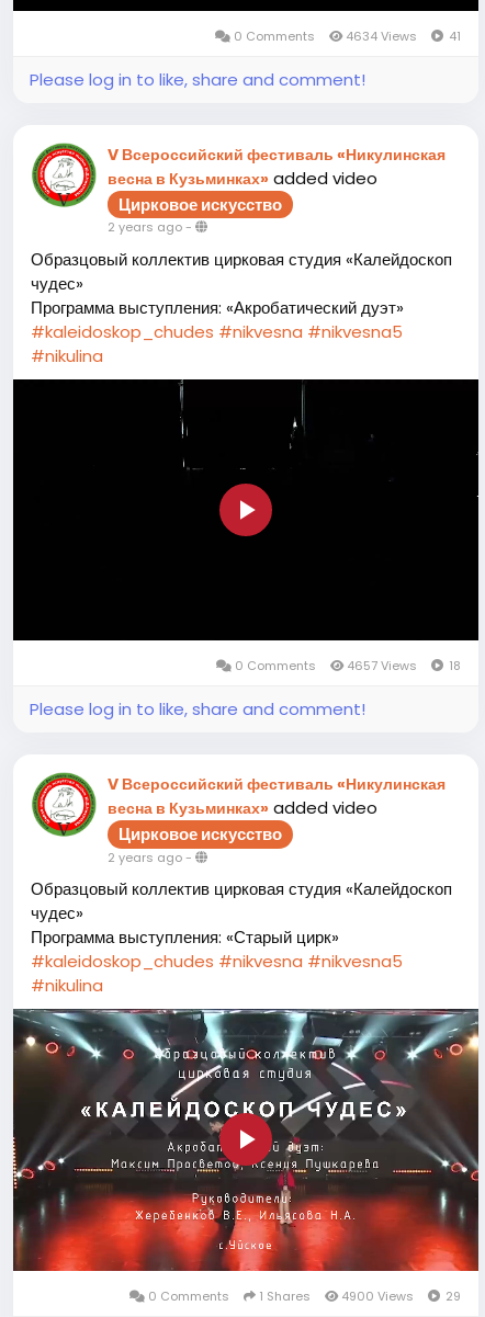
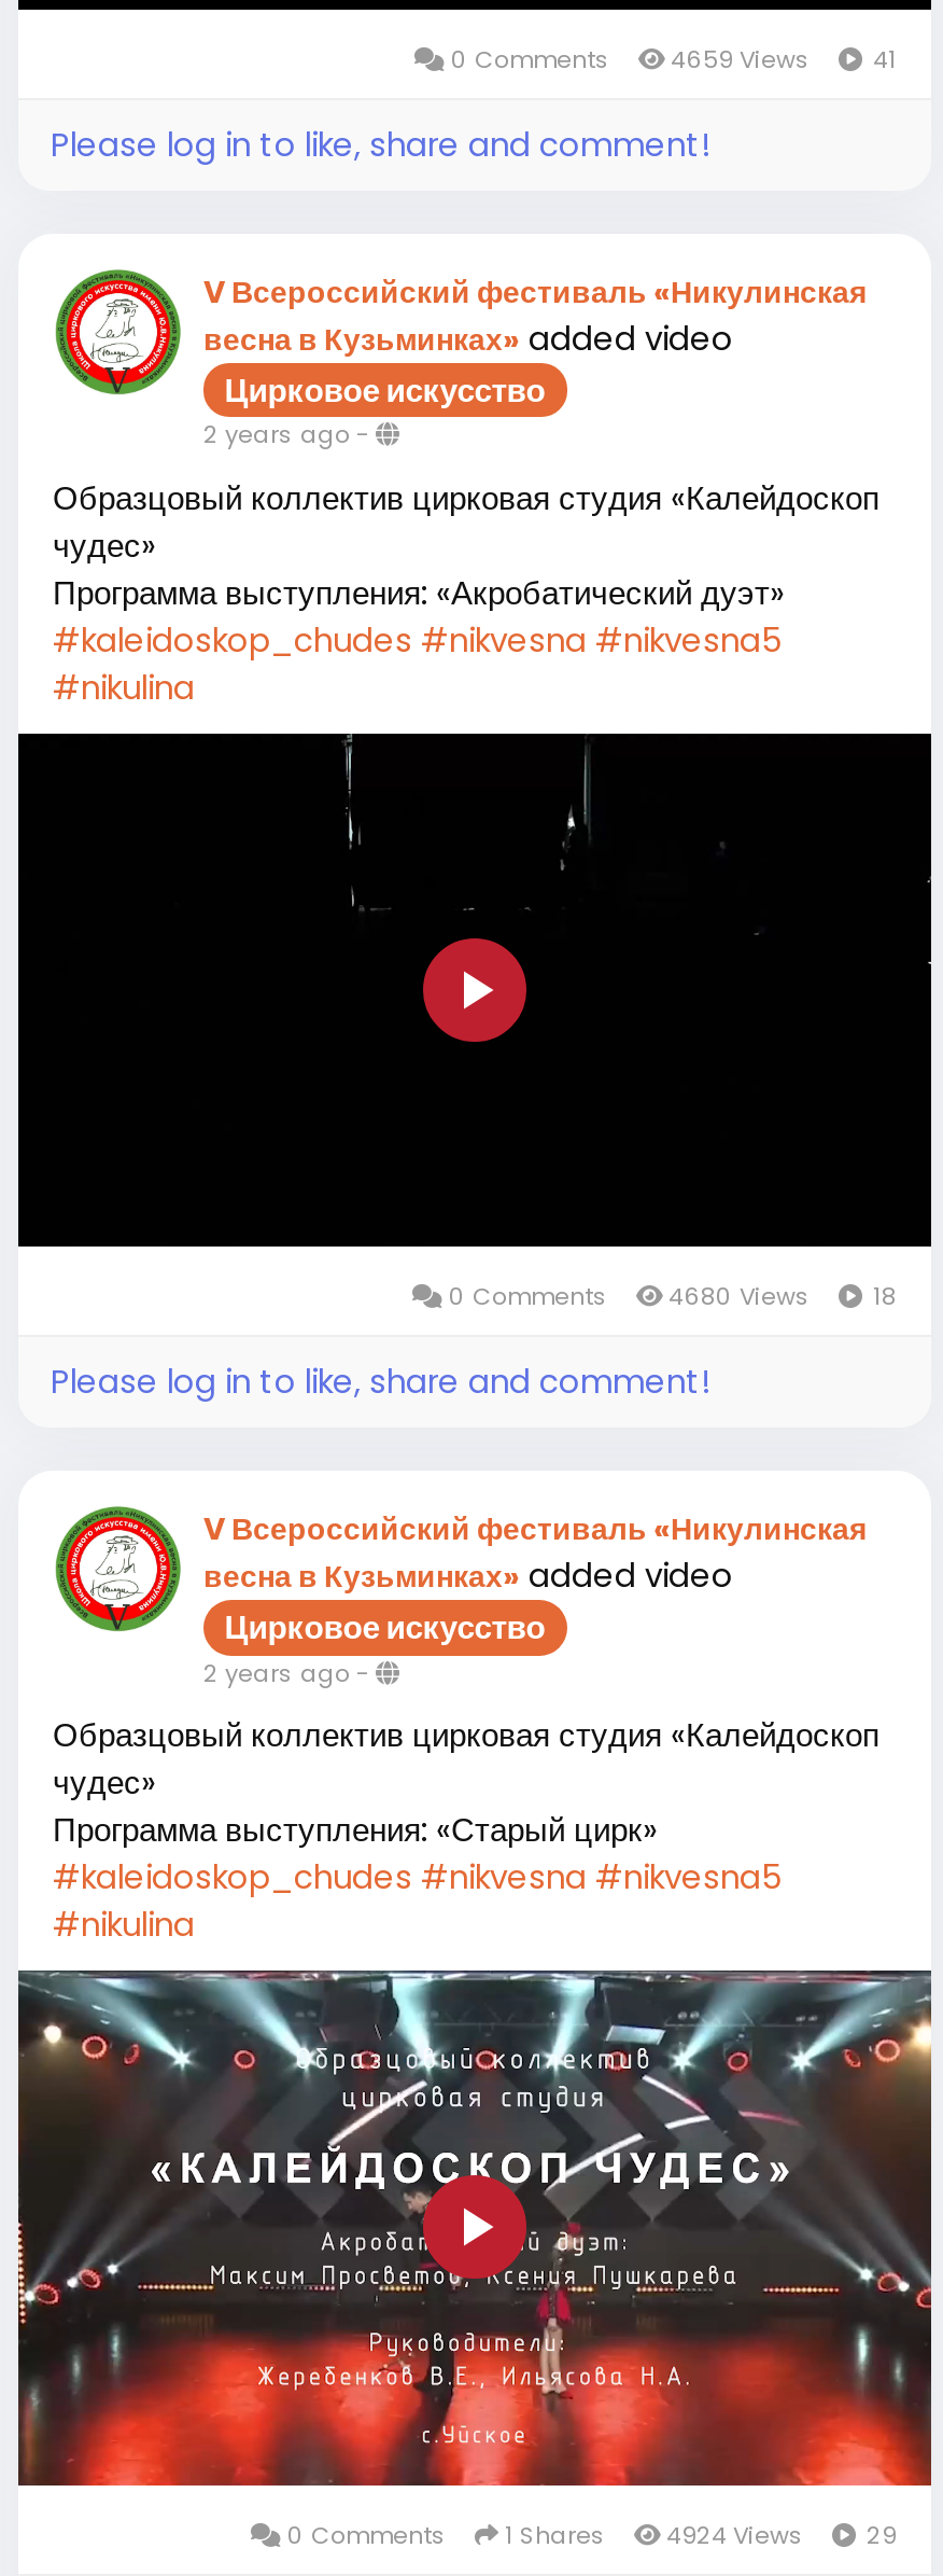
- 4634 Views
+ 4659 Views

- 0 Comments 4657 Views 18
+ 0 Comments 4680 Views 18

- 0 Comments 1 Shares 4900 Views 29
+ 0 Comments 1 Shares 4924 Views 29
